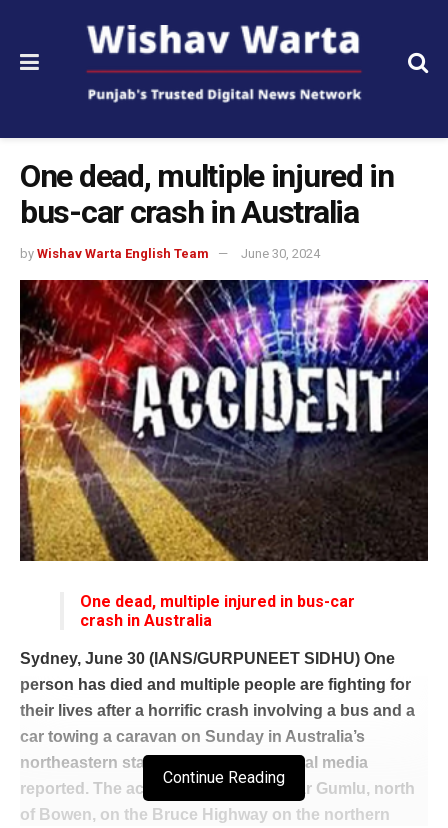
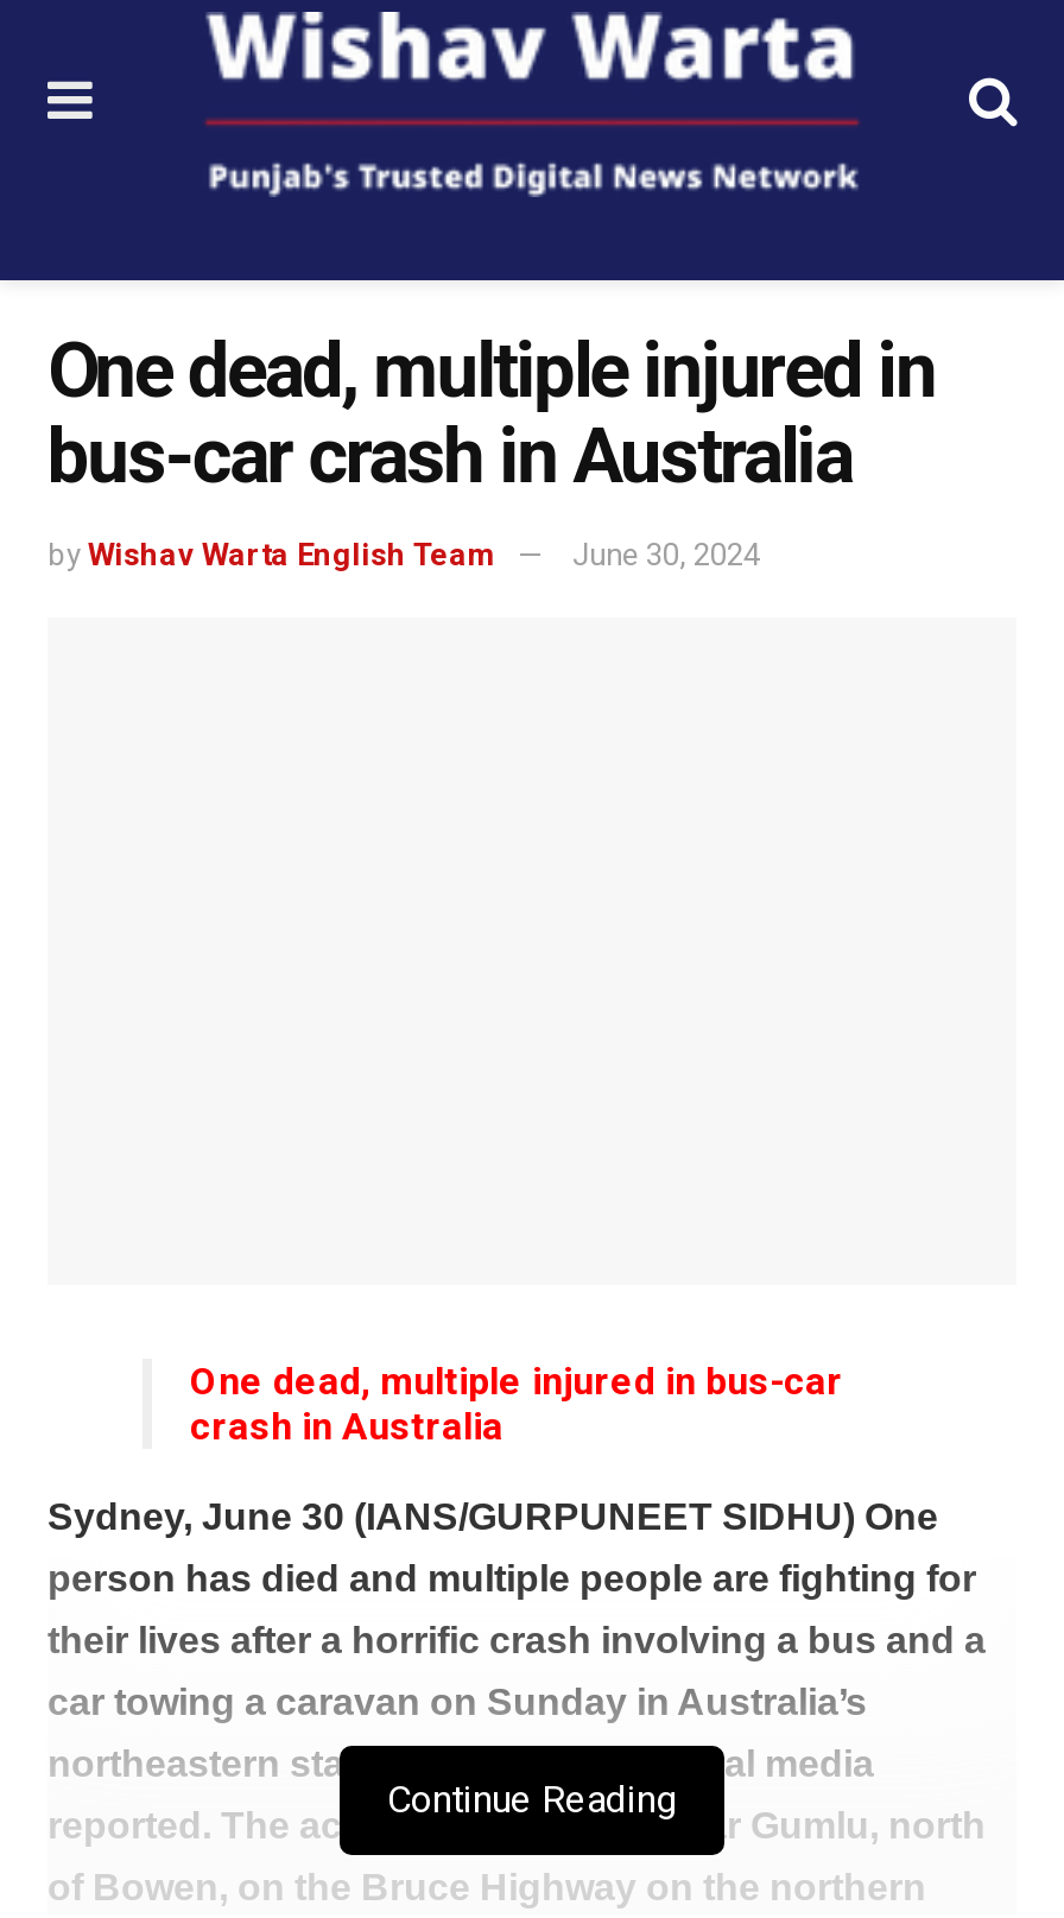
- [image]
